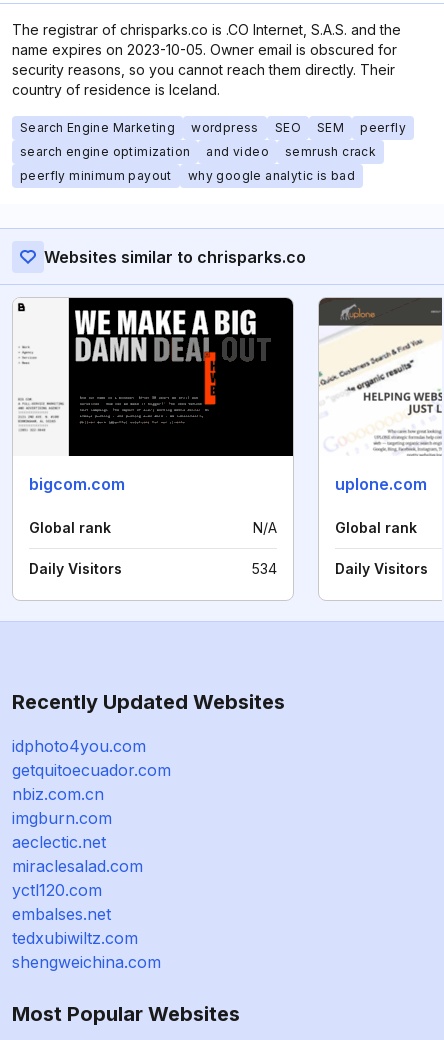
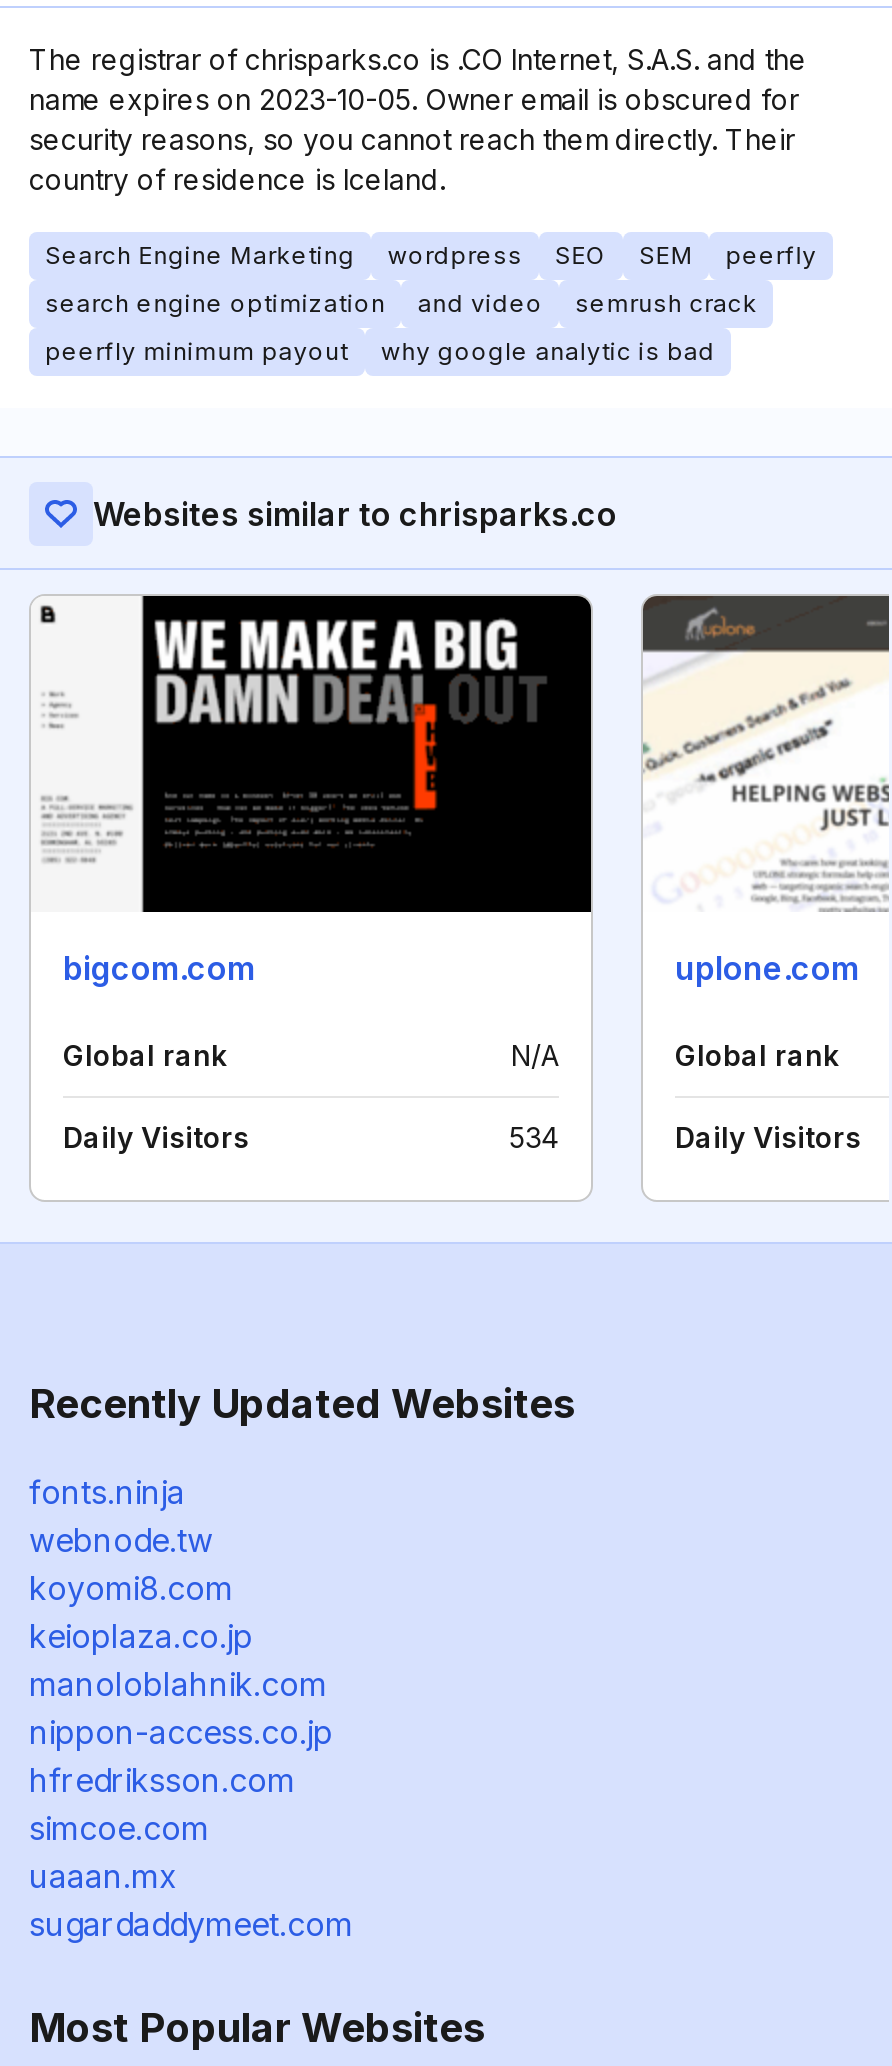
- idphoto4you.com
- getquitoecuador.com
- nbiz.com.cn
- imgburn.com
- aeclectic.net
- miraclesalad.com
- yctl120.com
- embalses.net
- tedxubiwiltz.com
- shengweichina.com
+ fonts.ninja
+ webnode.tw
+ koyomi8.com
+ keioplaza.co.jp
+ manoloblahnik.com
+ nippon-access.co.jp
+ hfredriksson.com
+ simcoe.com
+ uaaan.mx
+ sugardaddymeet.com
